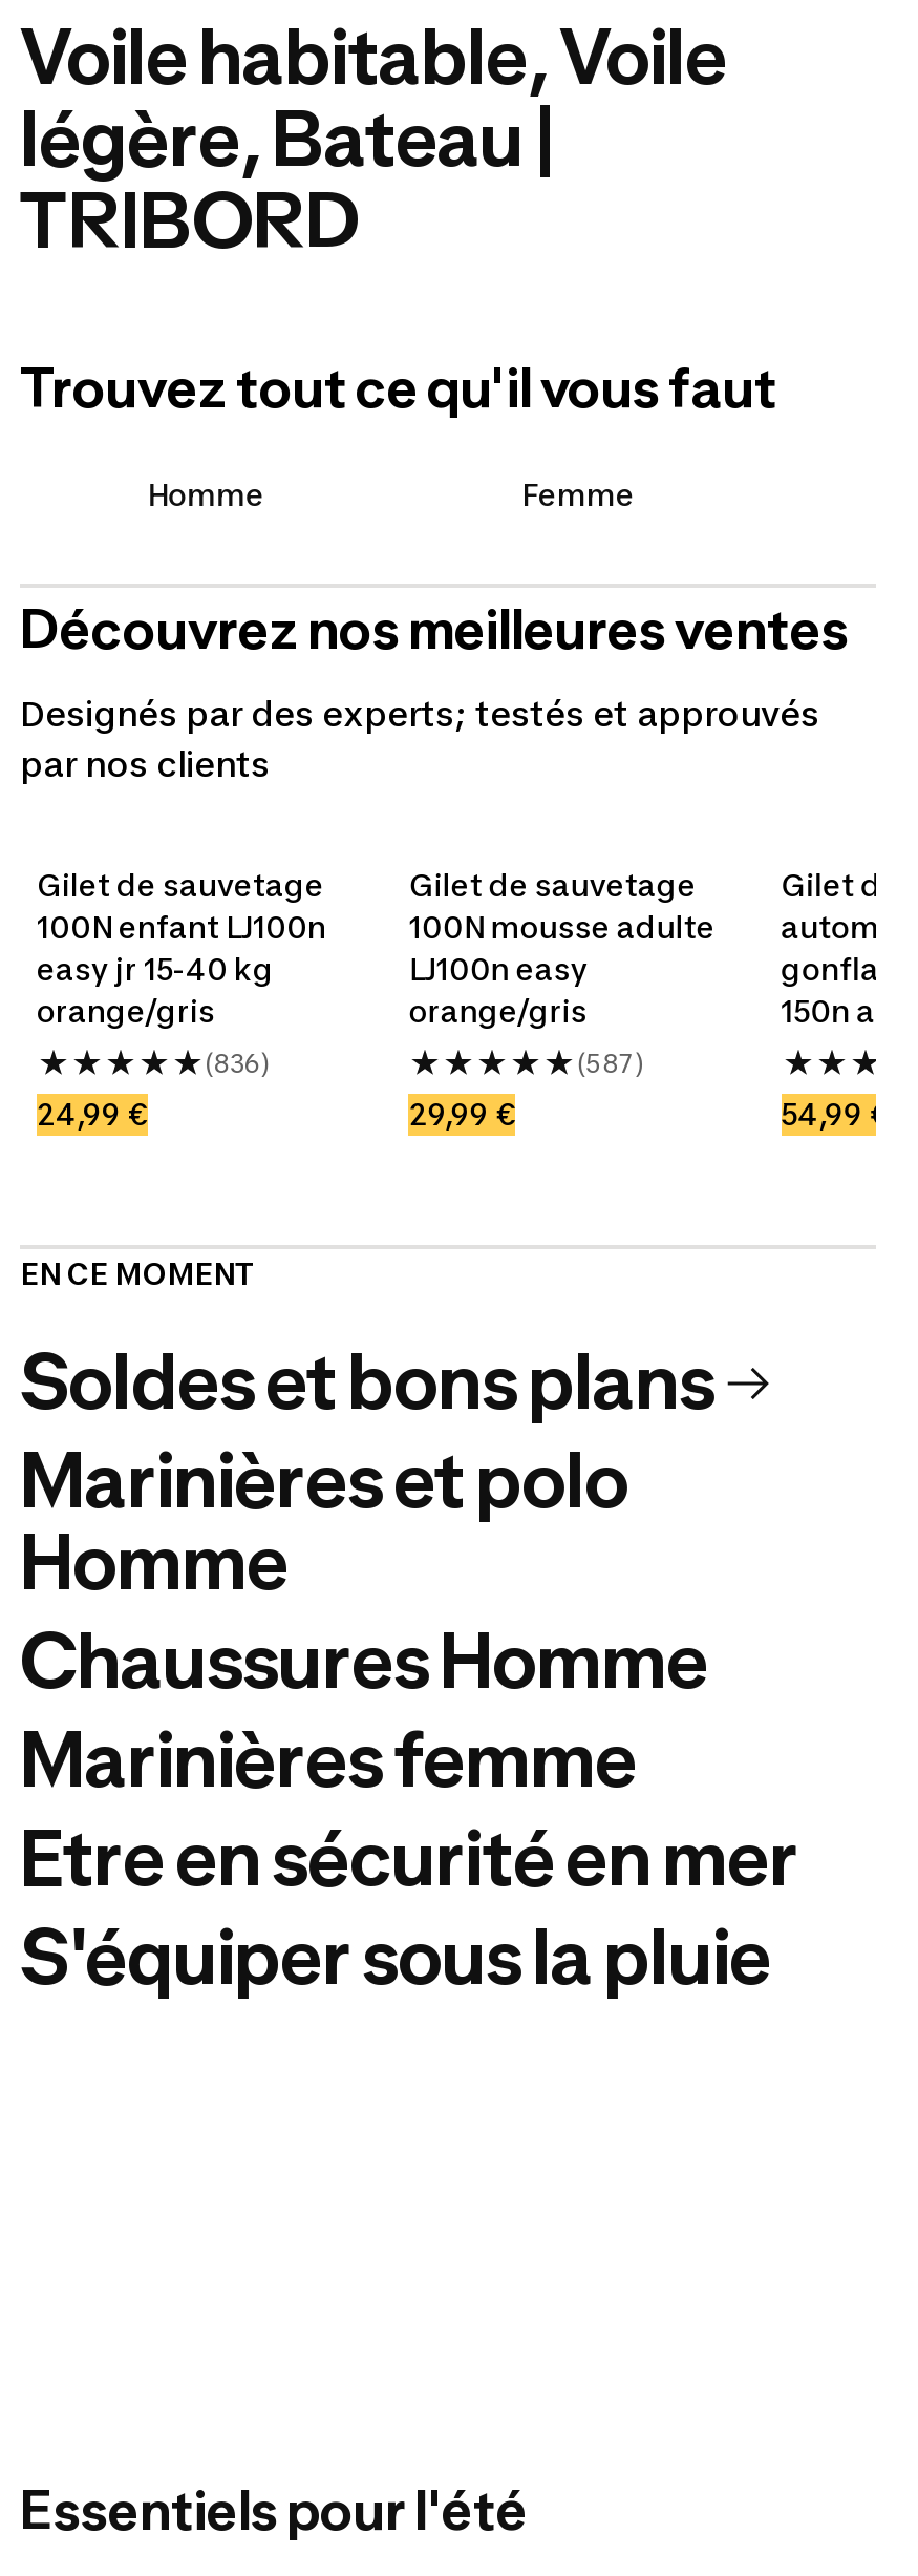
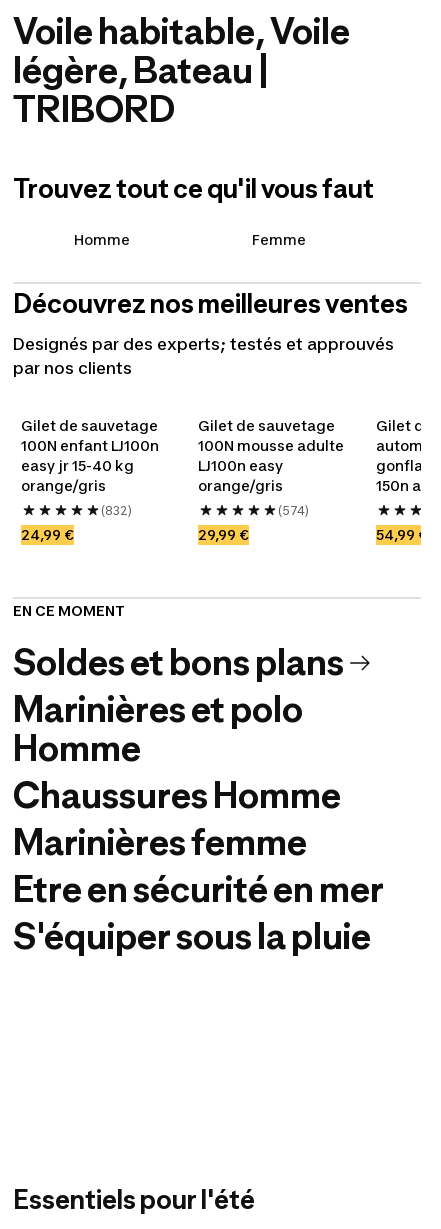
- (836)
+ (832)

- (587)
+ (574)
